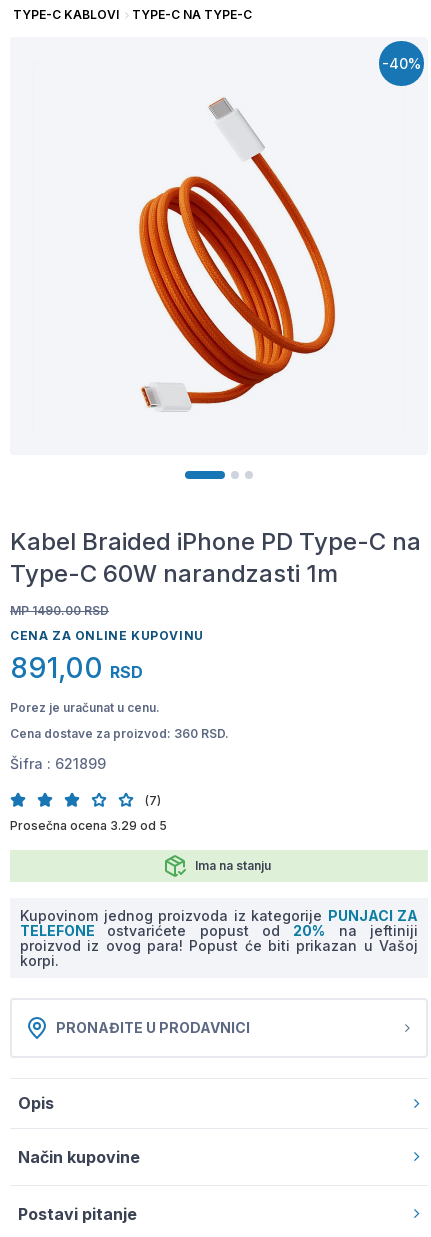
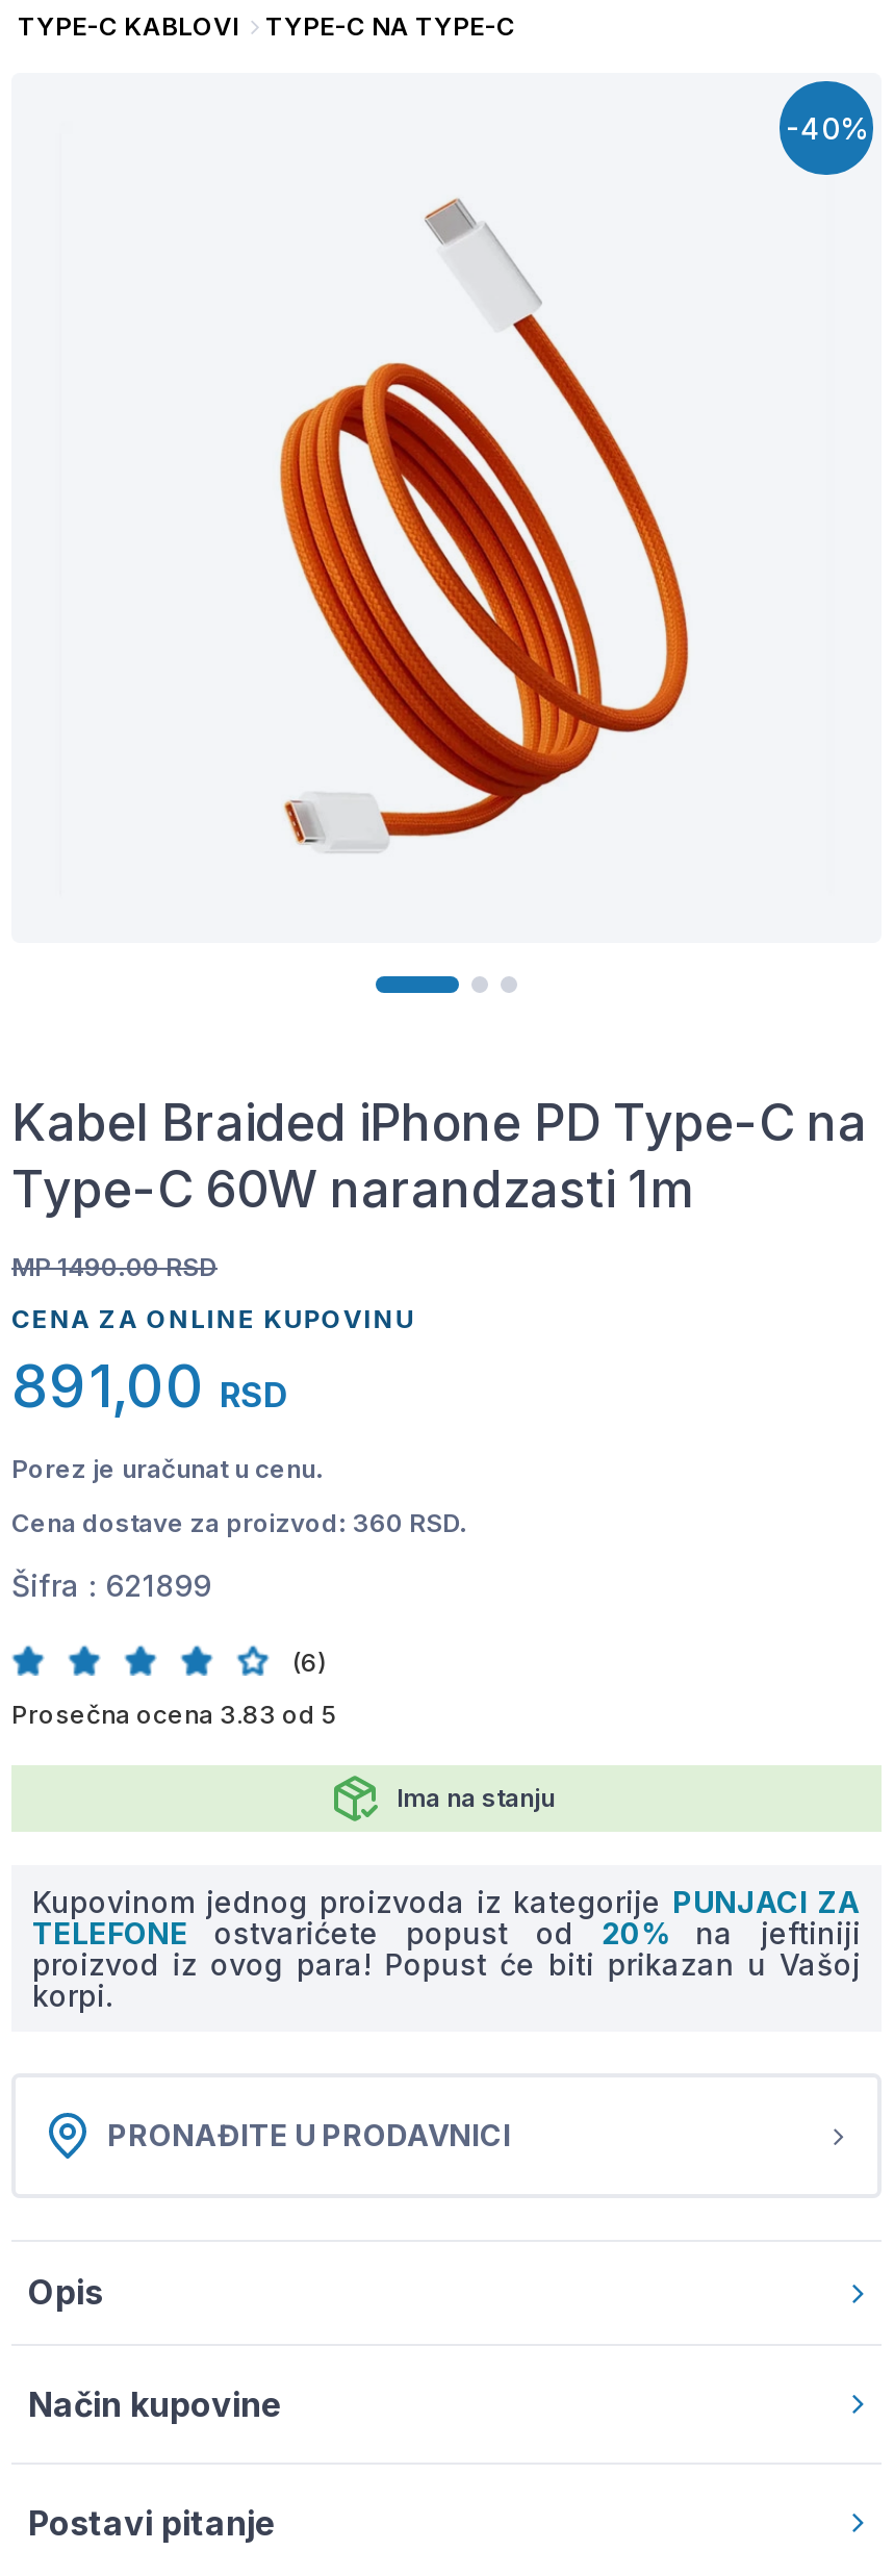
- (7)
+ (6)

- Prosečna ocena 3.29 od 5
+ Prosečna ocena 3.83 od 5
